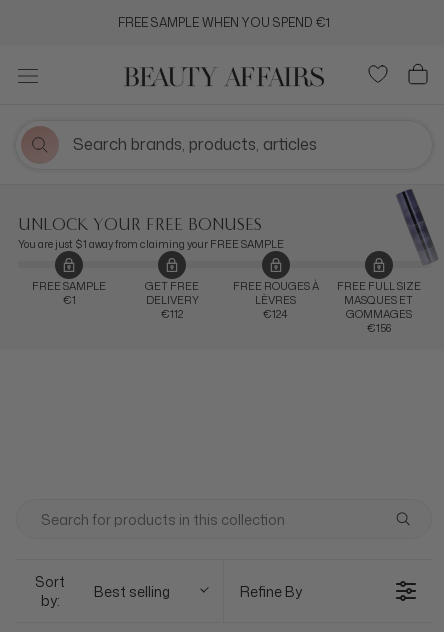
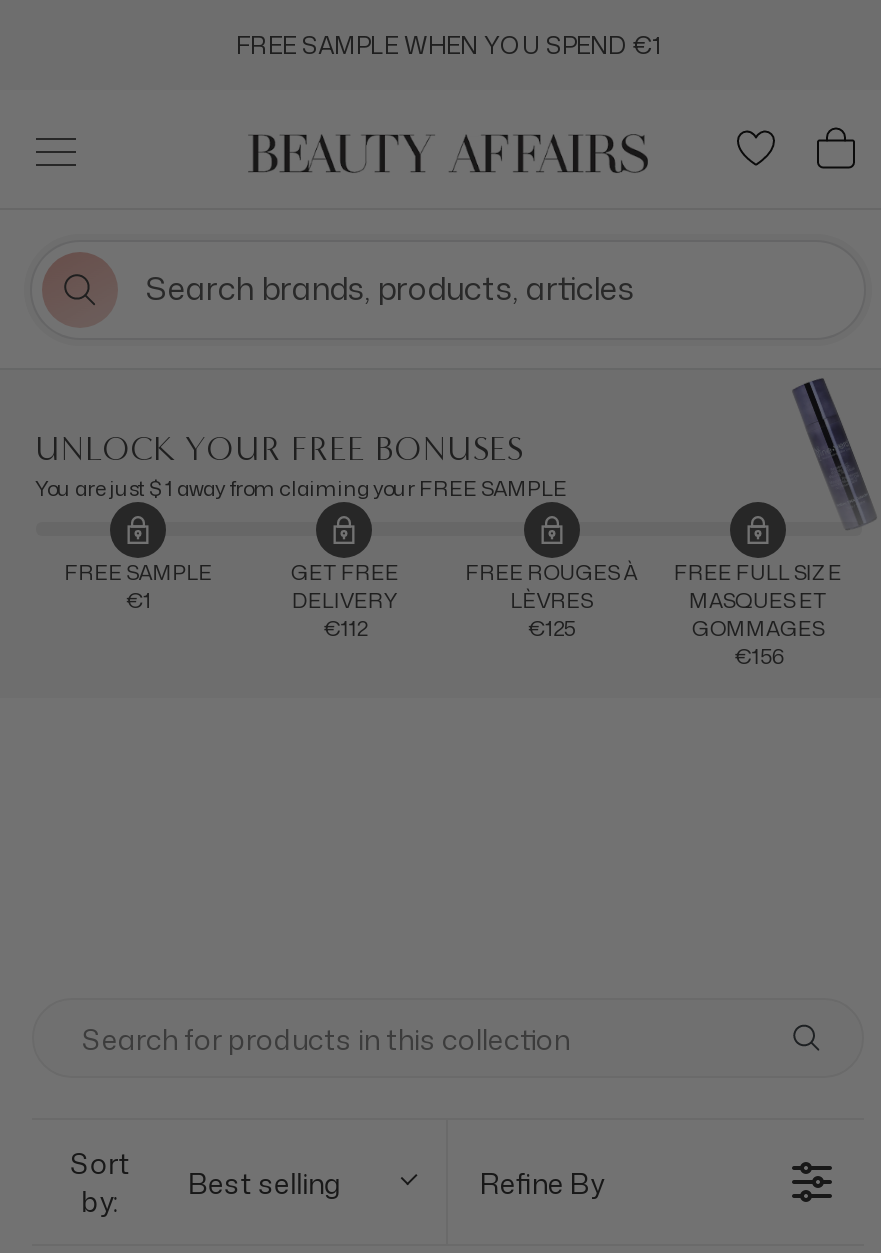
- €124
+ €125
